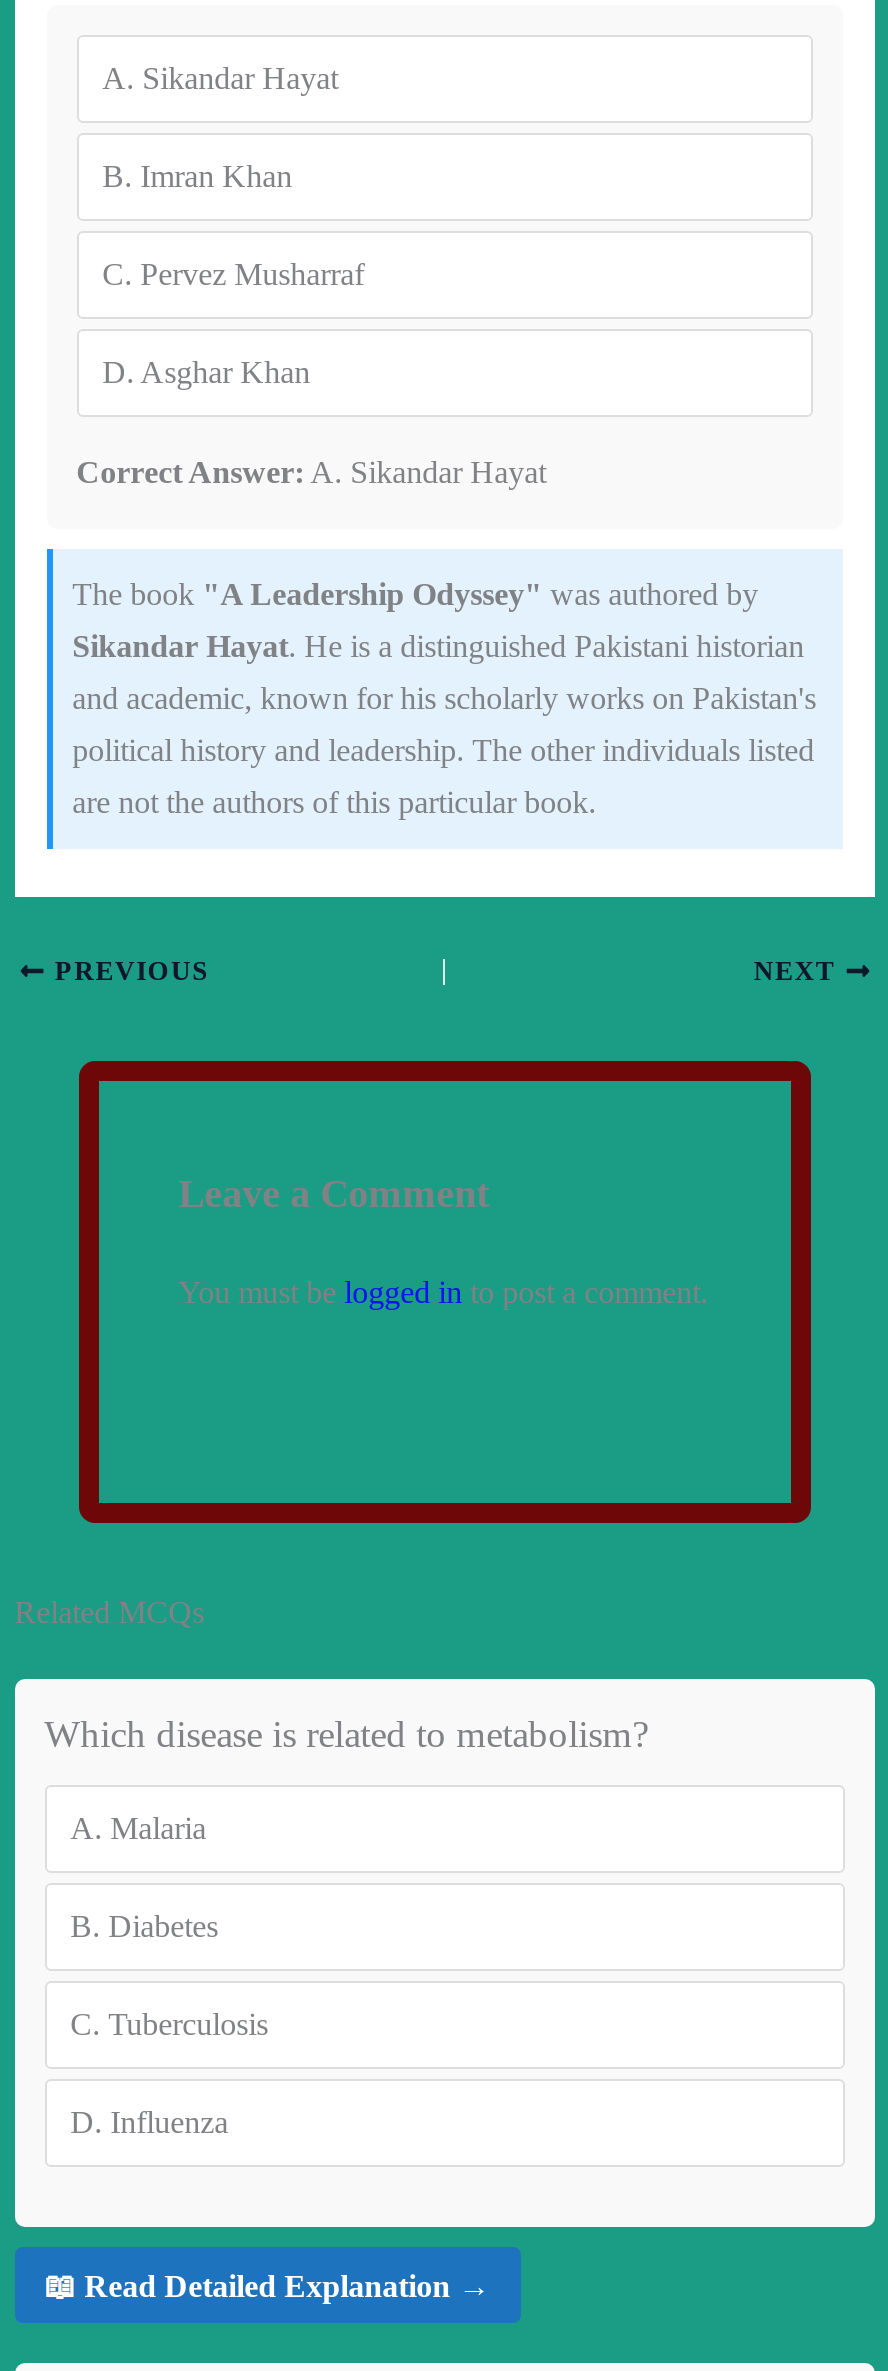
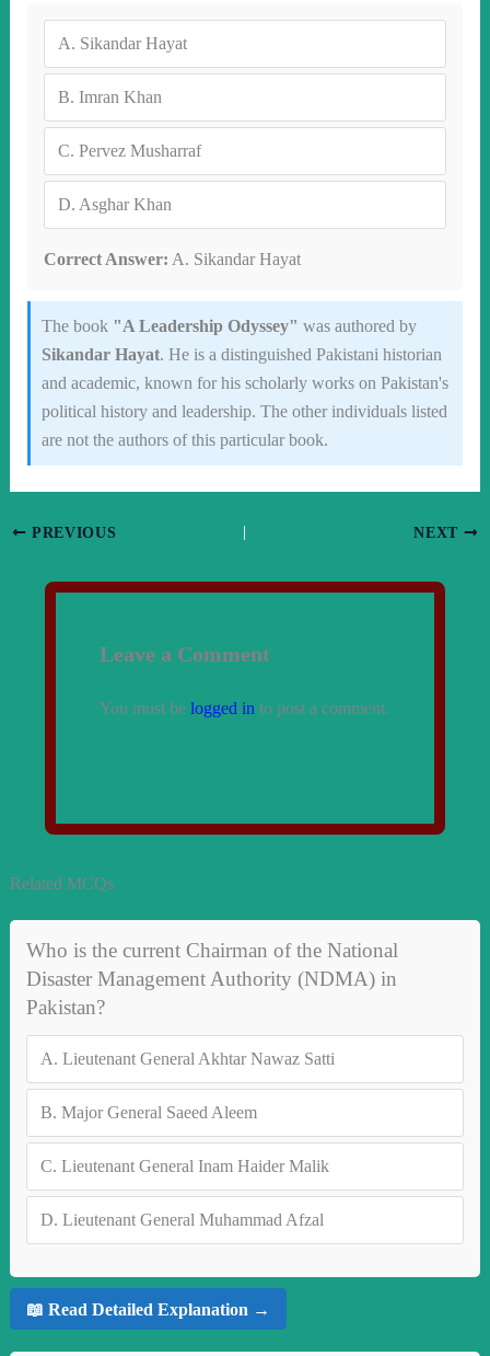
- Which disease is related to metabolism?
+ Who is the current Chairman of the National
+ Disaster Management Authority (NDMA) in
+ Pakistan?

- A. Malaria
+ A. Lieutenant General Akhtar Nawaz Satti

- B. Diabetes
+ B. Major General Saeed Aleem

- C. Tuberculosis
+ C. Lieutenant General Inam Haider Malik

- D. Influenza
+ D. Lieutenant General Muhammad Afzal
